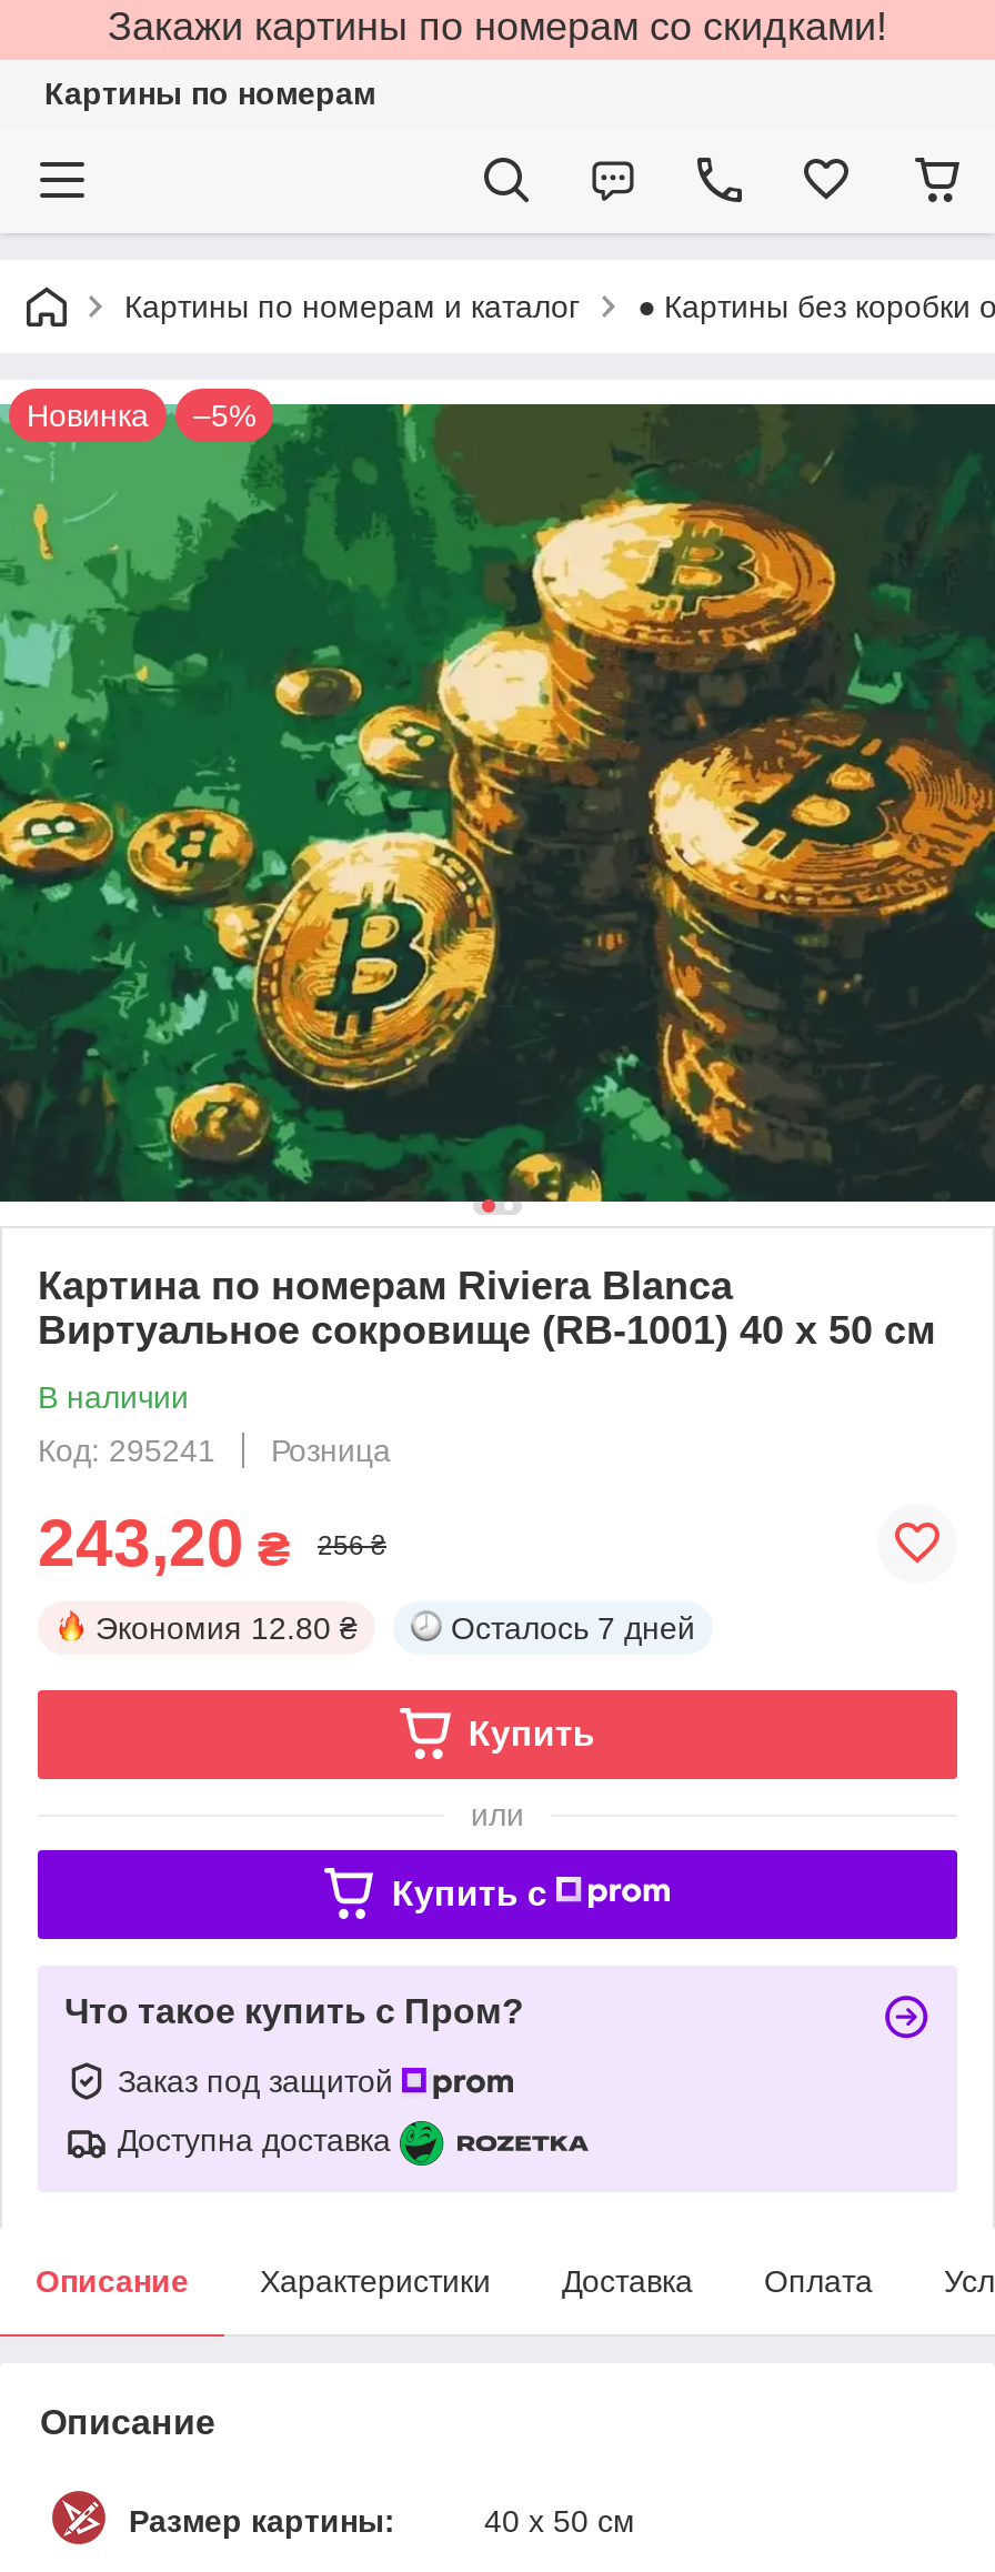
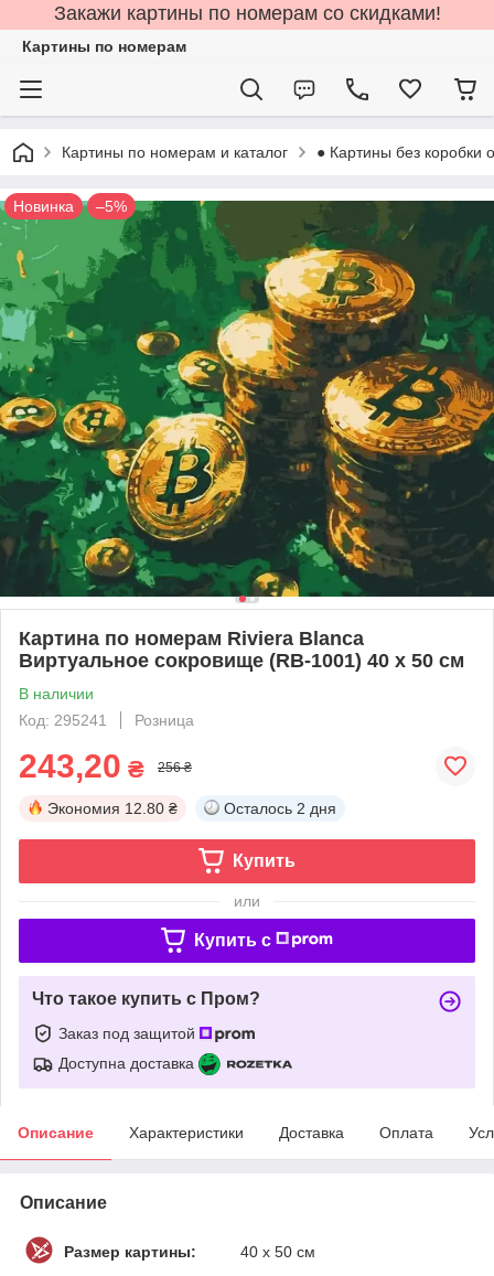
- Осталось 7 дней
+ Осталось 2 дня
